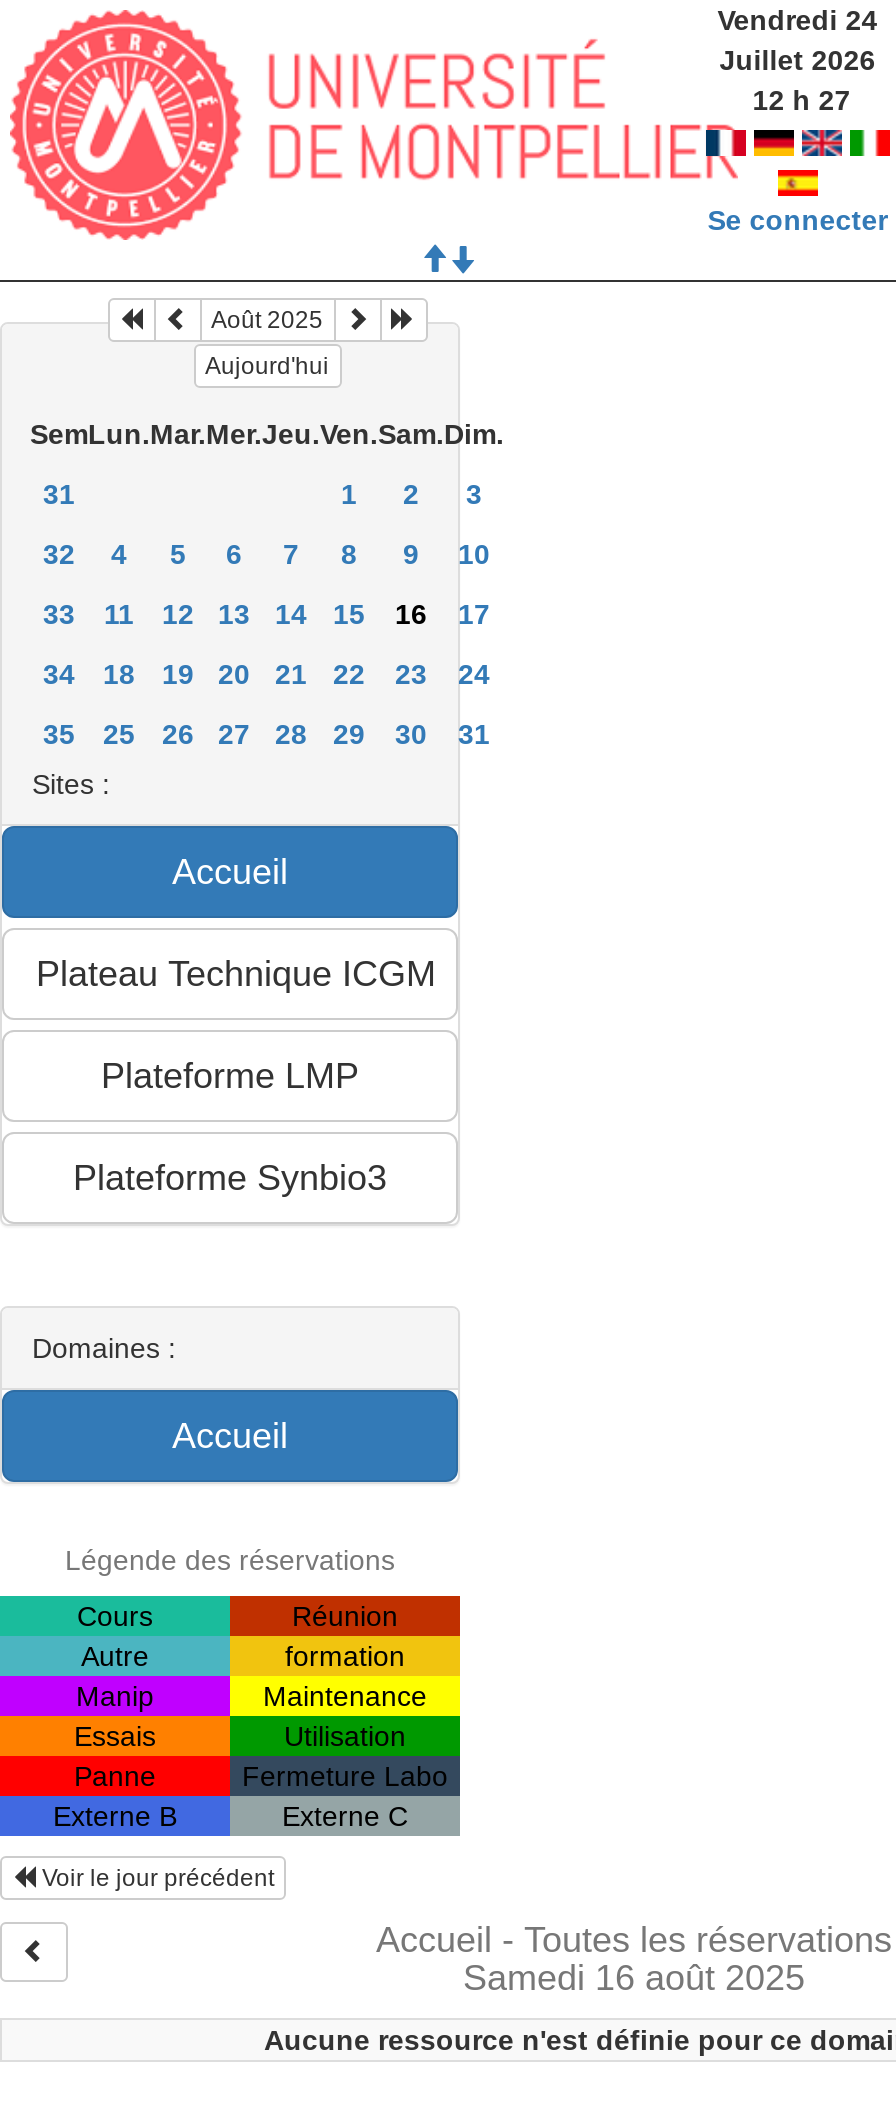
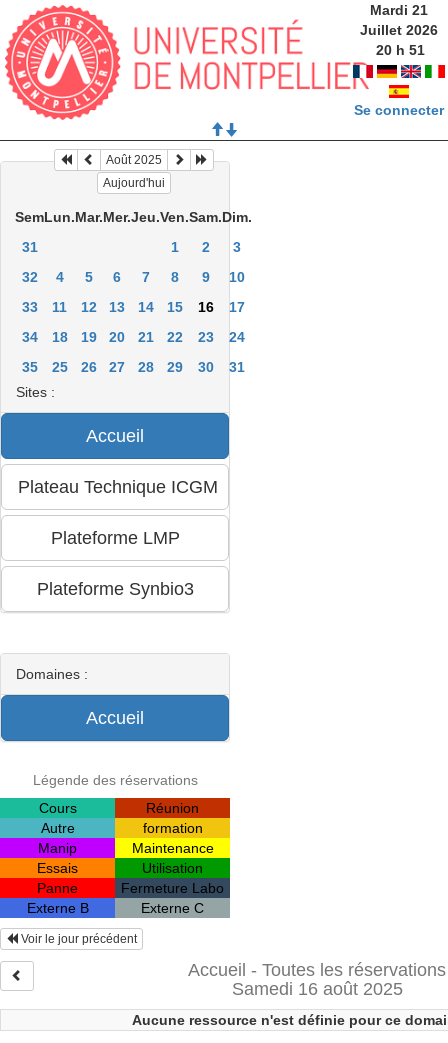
- Vendredi 24
+ Mardi 21

- 12 h 27
+ 20 h 51
